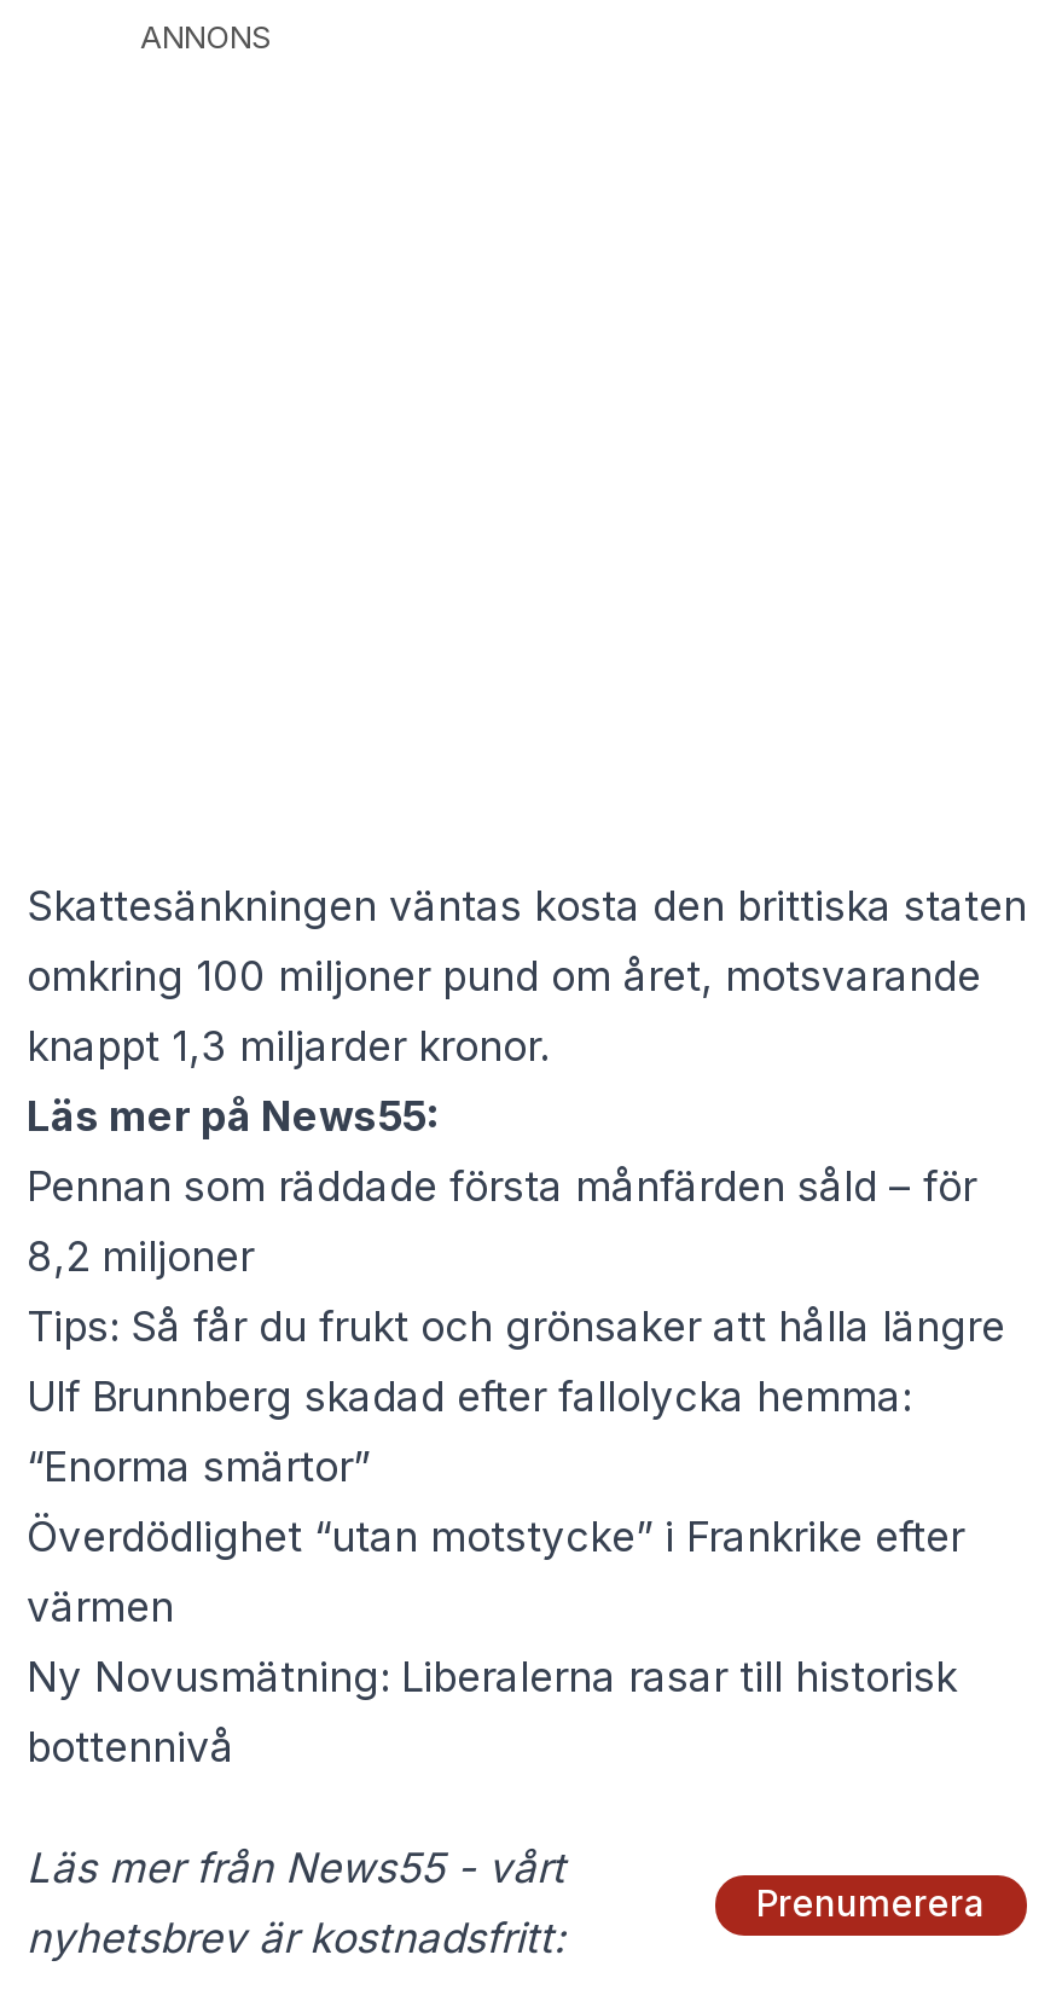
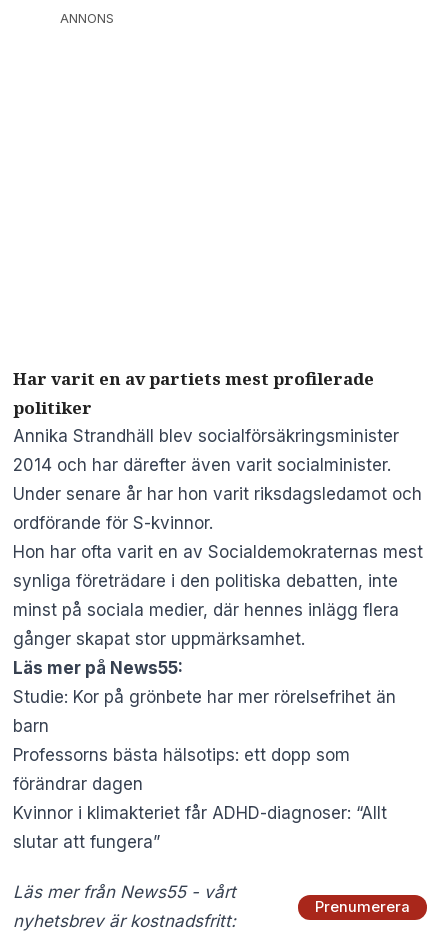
- Skattesänkningen väntas kosta den brittiska staten
- omkring 100 miljoner pund om året, motsvarande
- knappt 1,3 miljarder kronor.
+ Har varit en av partiets mest profilerade
+ politiker
+ Annika Strandhäll blev socialförsäkringsminister
+ 2014 och har därefter även varit socialminister.
+ Under senare år har hon varit riksdagsledamot och
+ ordförande för S-kvinnor.
+ Hon har ofta varit en av Socialdemokraternas mest
+ synliga företrädare i den politiska debatten, inte
+ minst på sociala medier, där hennes inlägg flera
+ gånger skapat stor uppmärksamhet.

moved down: Läs mer på News55:

- Pennan som räddade första månfärden såld – för
- 8,2 miljoner
- Tips: Så får du frukt och grönsaker att hålla längre
- Ulf Brunnberg skadad efter fallolycka hemma:
- “Enorma smärtor”
- Överdödlighet “utan motstycke” i Frankrike efter
- värmen
- Ny Novusmätning: Liberalerna rasar till historisk
- bottennivå
+ Studie: Kor på grönbete har mer rörelsefrihet än
+ barn
+ Professorns bästa hälsotips: ett dopp som
+ förändrar dagen
+ Kvinnor i klimakteriet får ADHD-diagnoser: “Allt
+ slutar att fungera”
